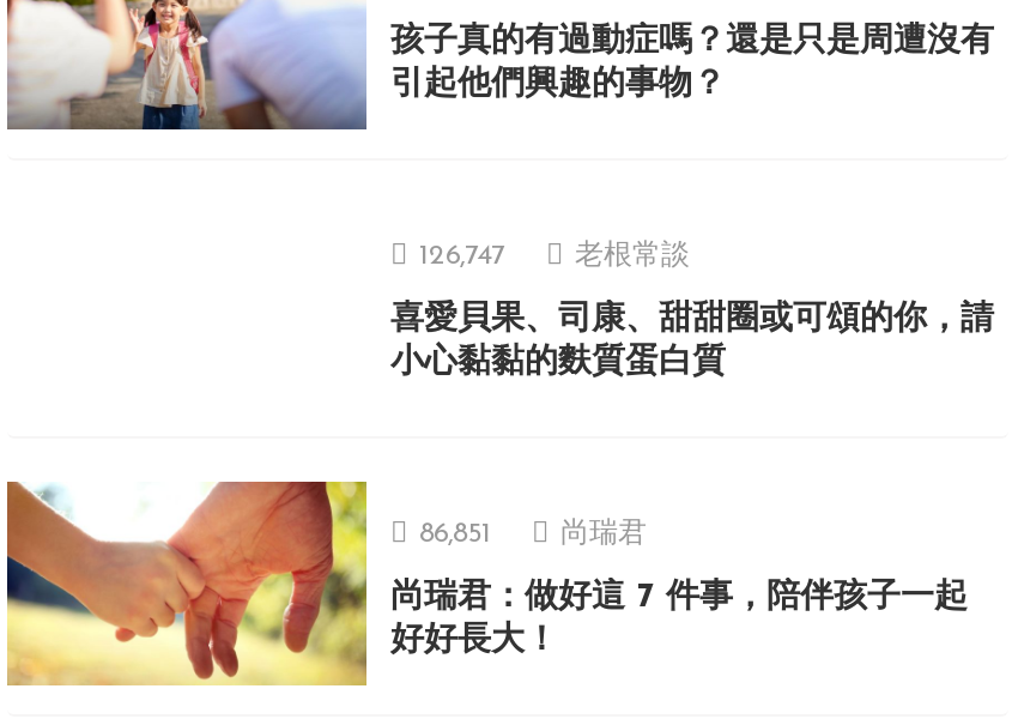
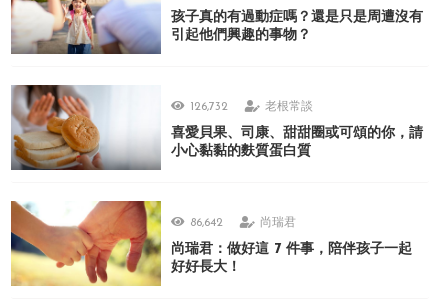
+ [image]

- 126,747
+ 126,732

- 86,851
+ 86,642
